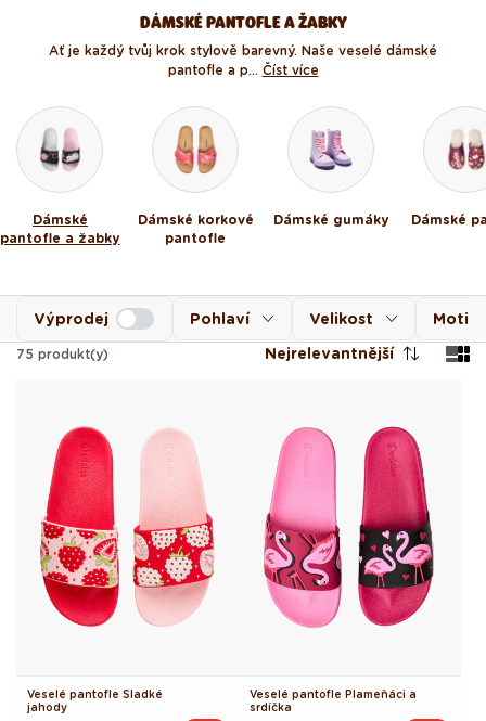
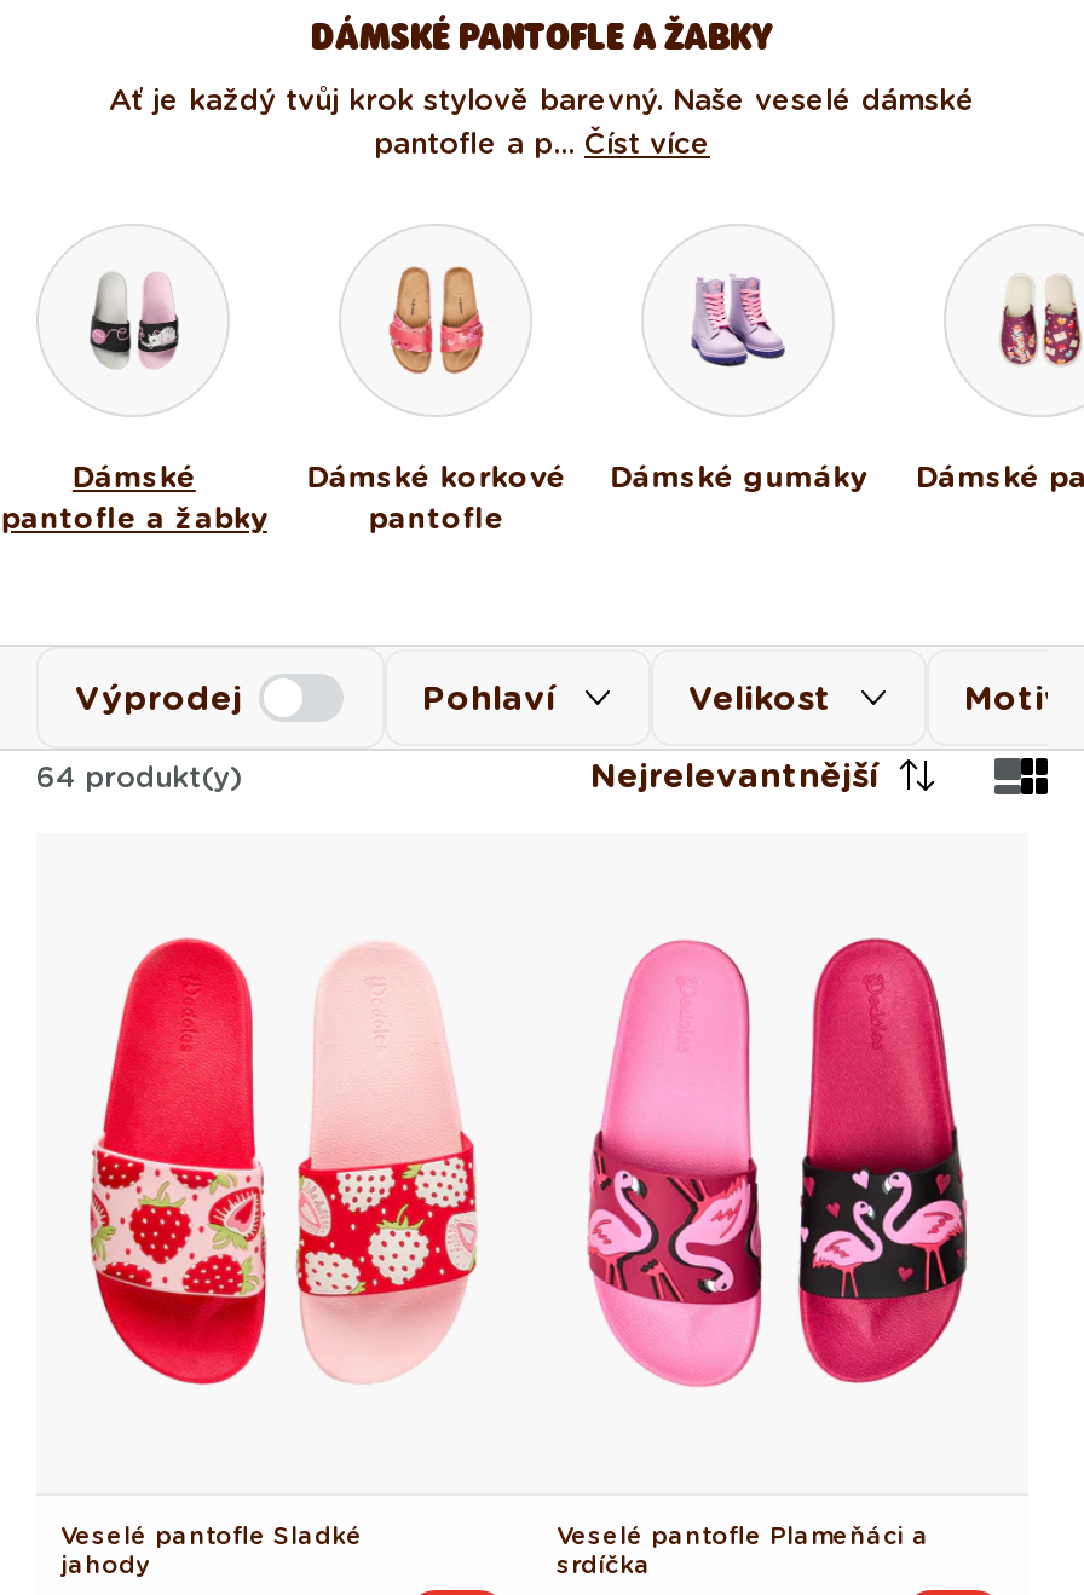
- 75 produkt(y)
+ 64 produkt(y)
